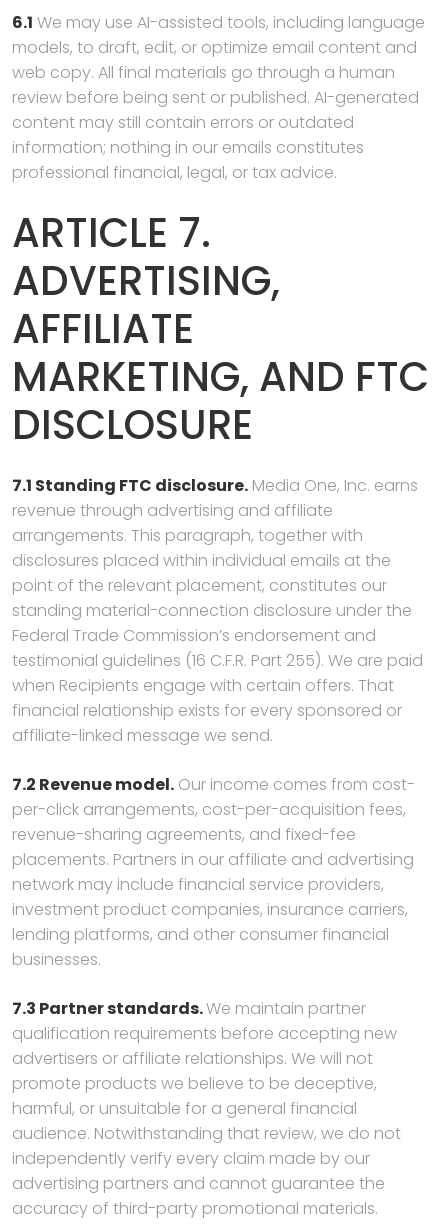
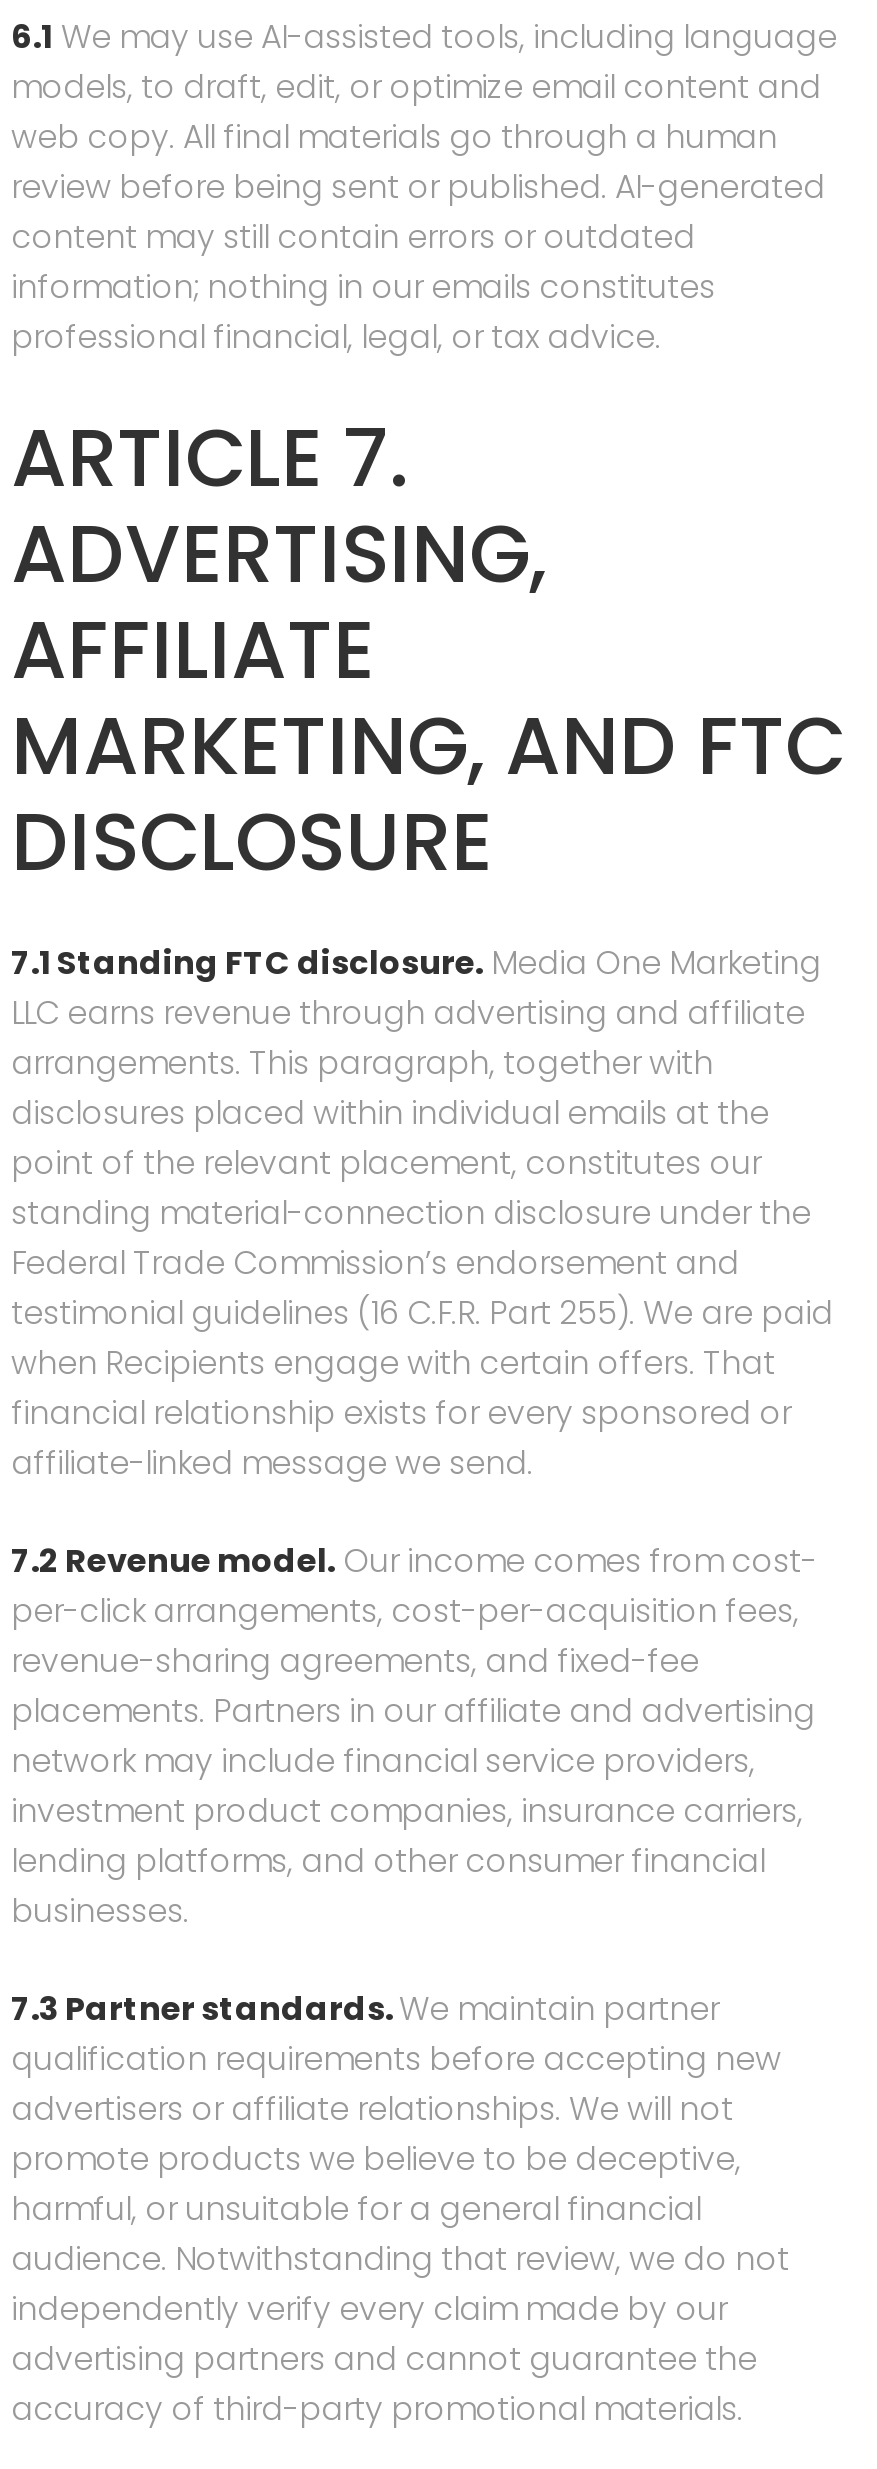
- 7.1 Standing FTC disclosure. Media One, Inc. earns
- revenue through advertising and affiliate
+ 7.1 Standing FTC disclosure. Media One Marketing
+ LLC earns revenue through advertising and affiliate
